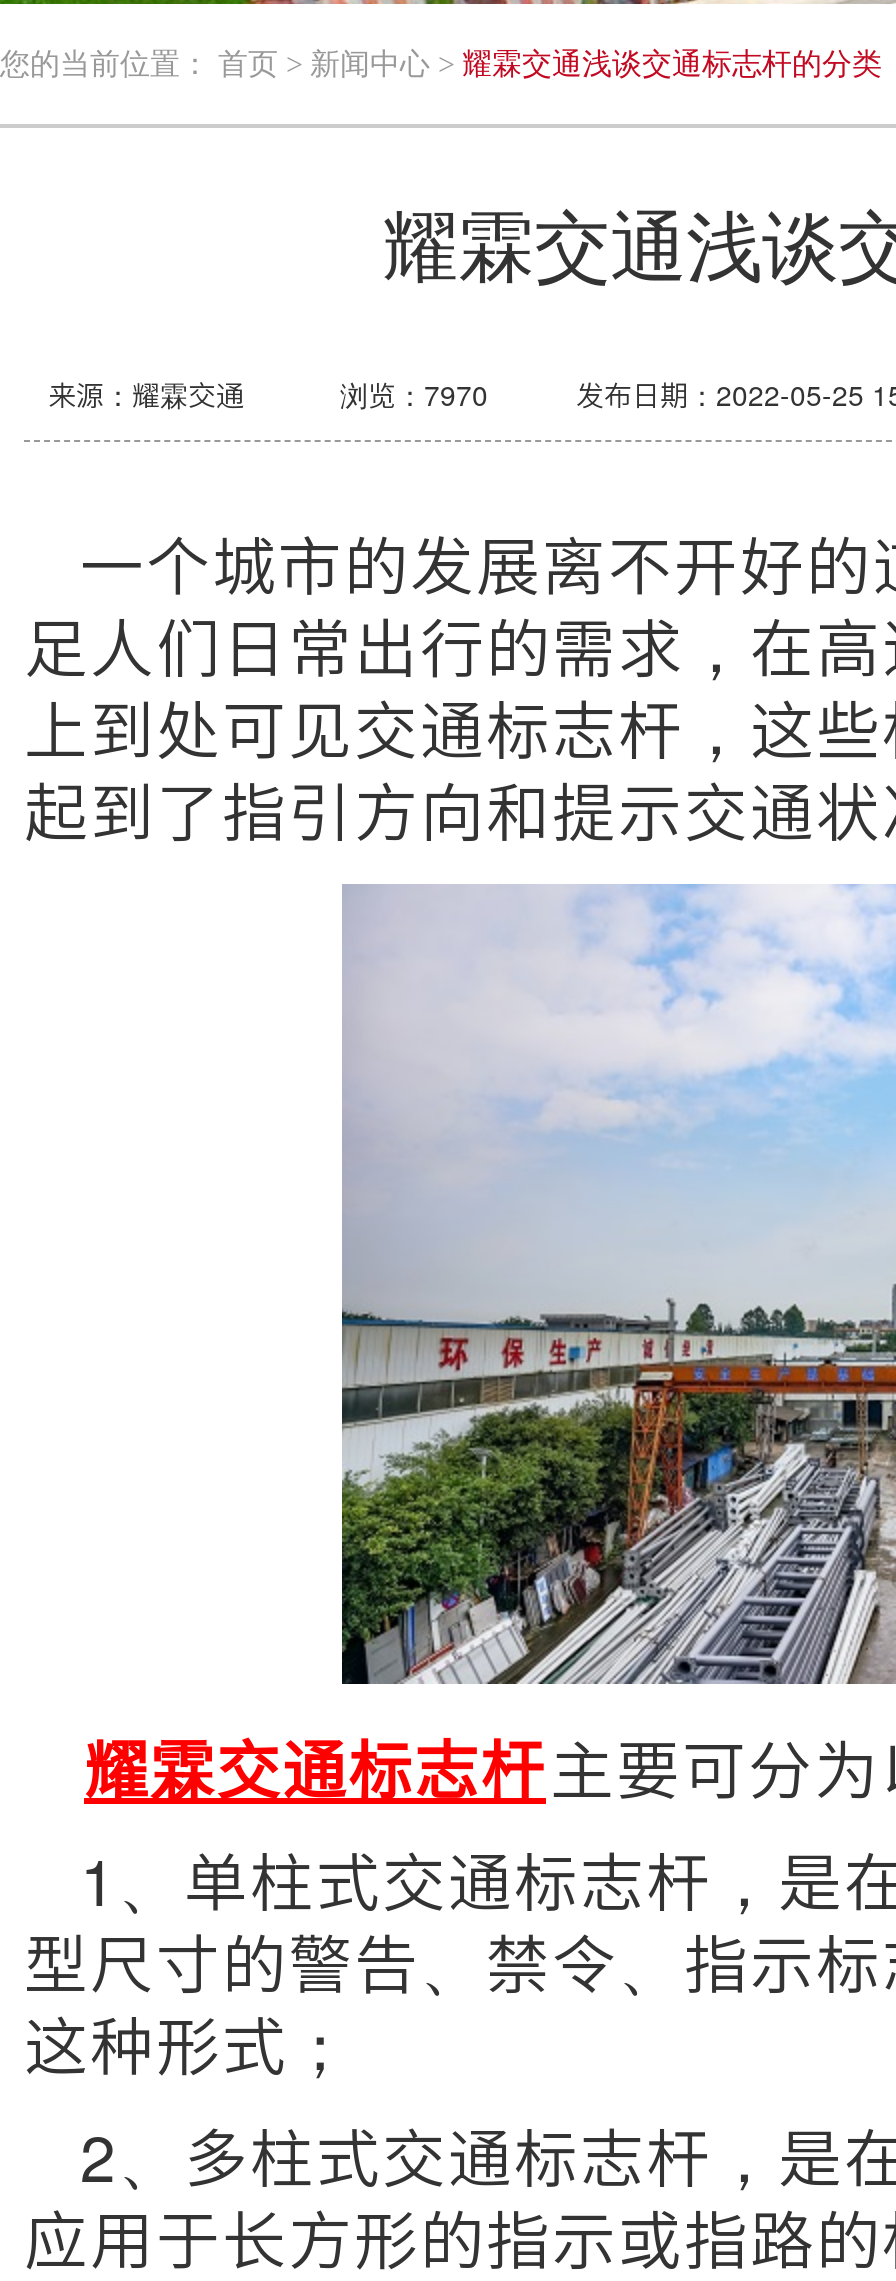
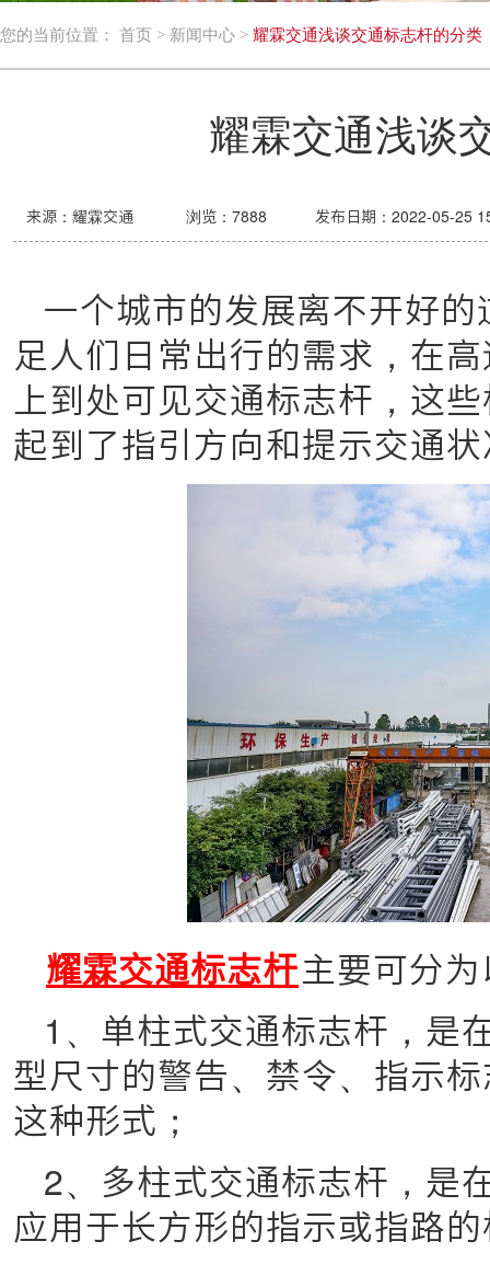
- 浏览：7970
+ 浏览：7888
